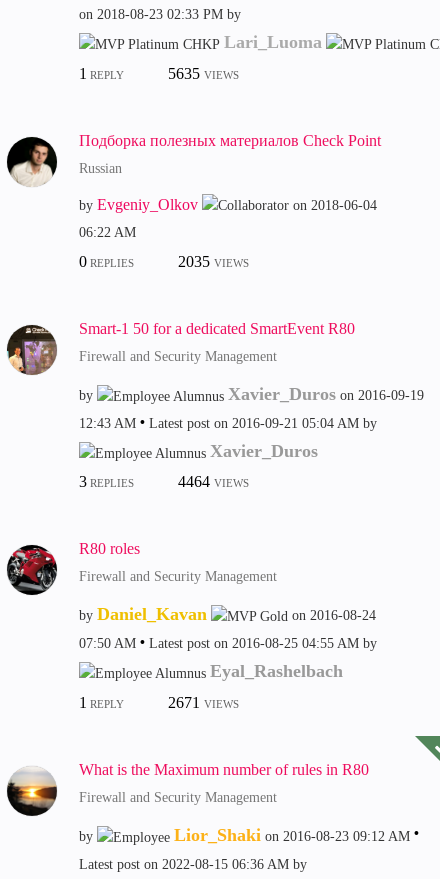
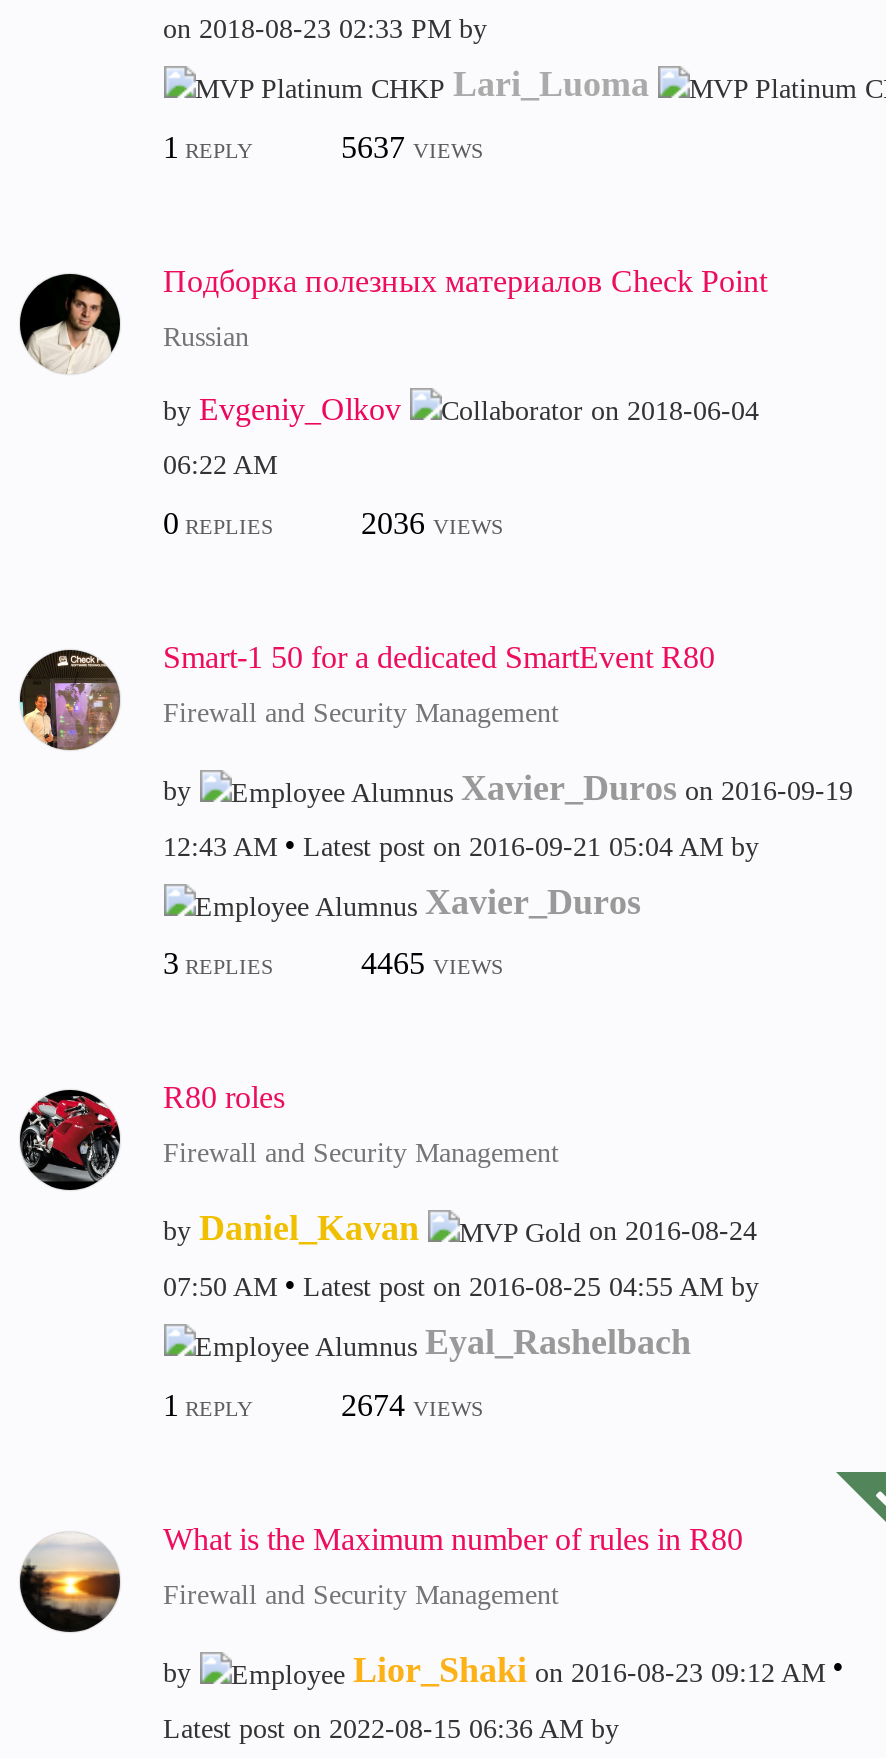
- 5635 VIEWS
+ 5637 VIEWS

- 2035 VIEWS
+ 2036 VIEWS

- 4464 VIEWS
+ 4465 VIEWS

- 2671 VIEWS
+ 2674 VIEWS
